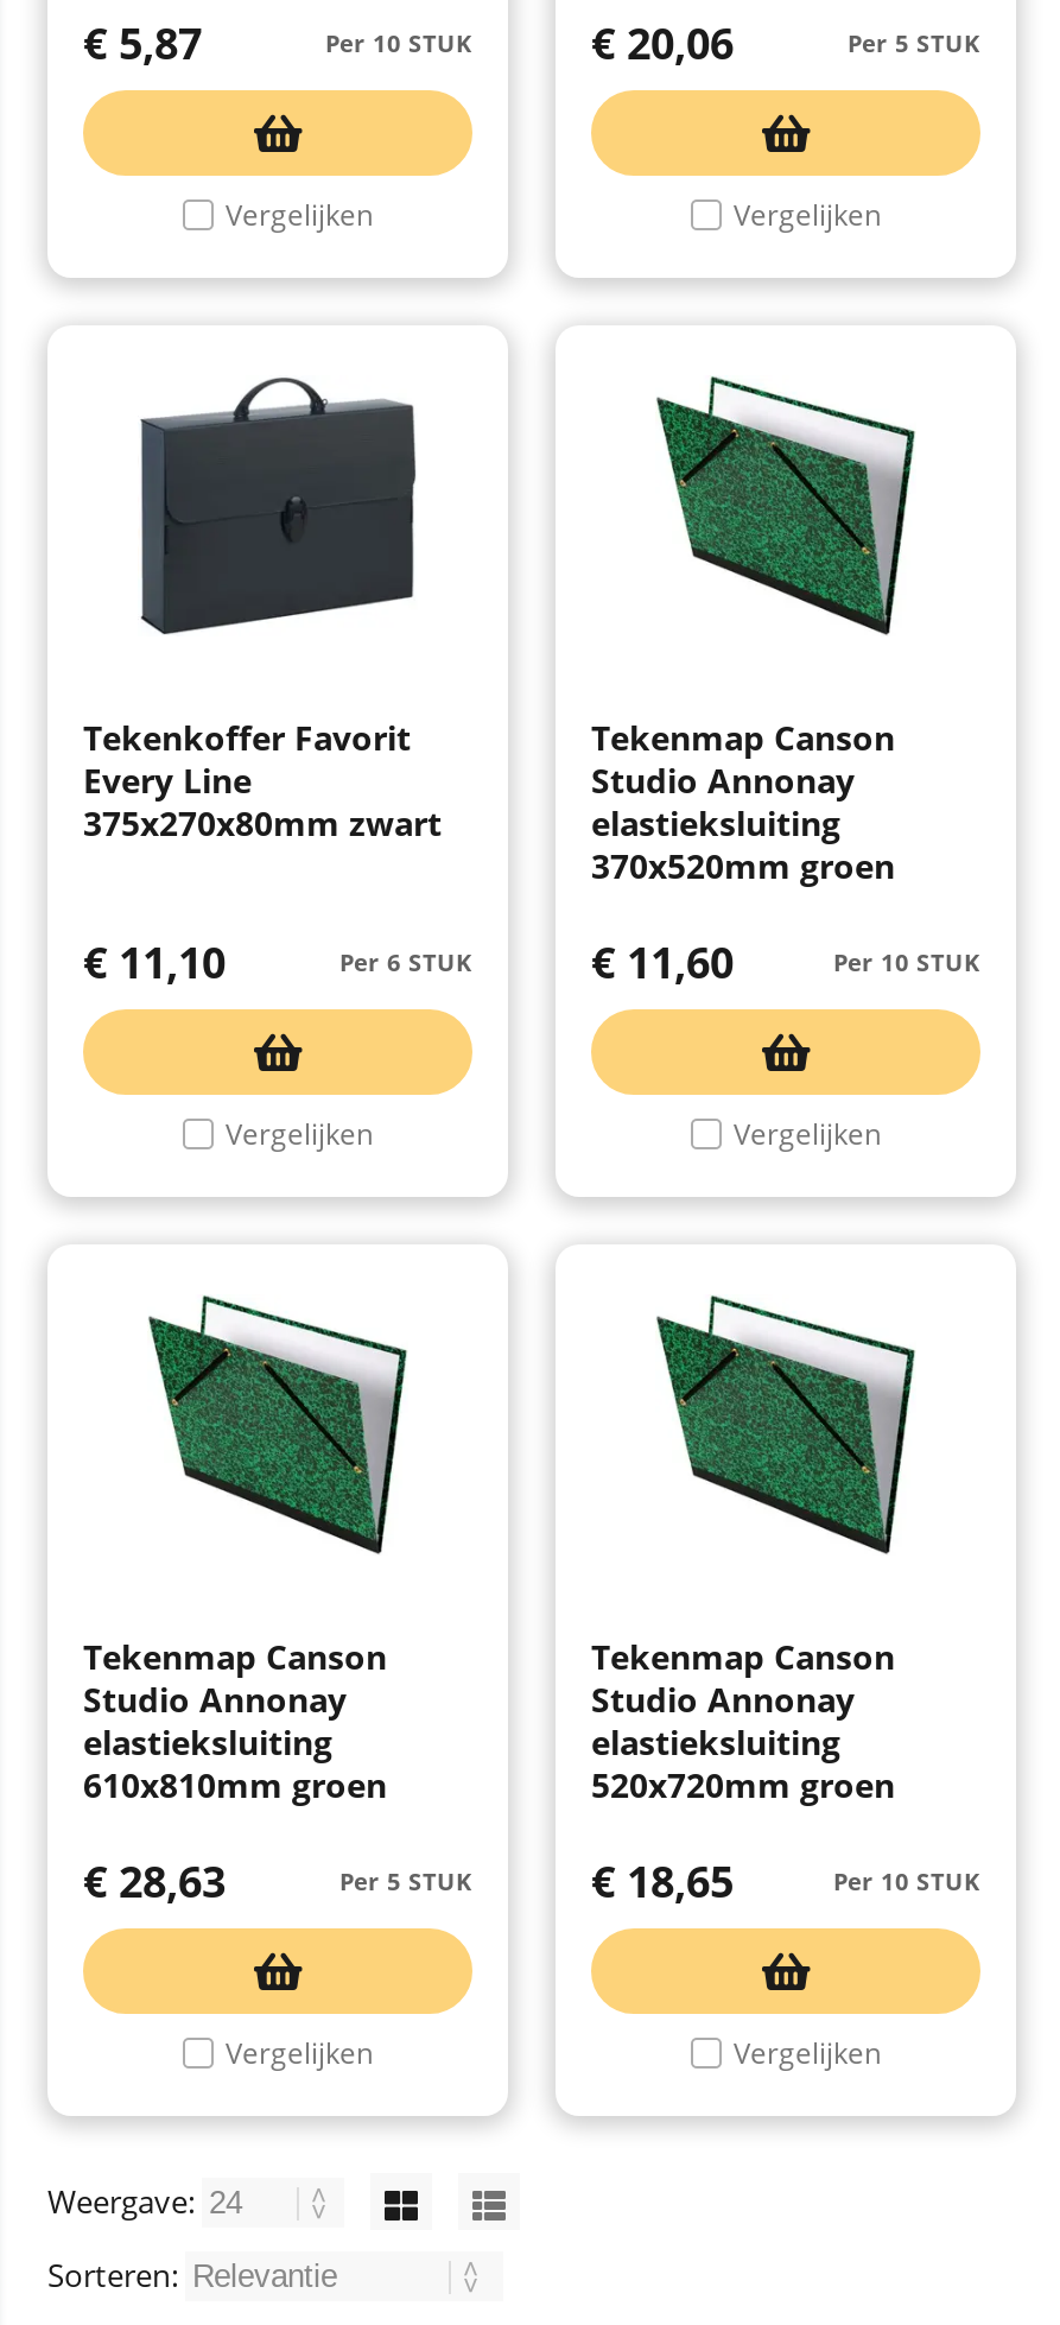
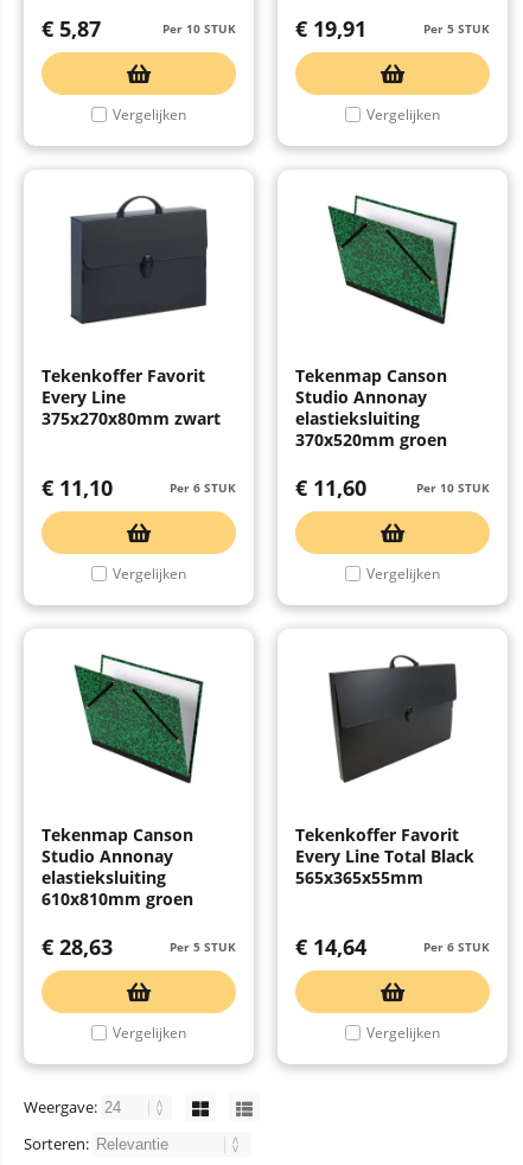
- €20,06
+ €19,91

- [image]
- Tekenmap Canson
- Studio Annonay
- elastieksluiting
- 520x720mm groen
+ [image]
+ Tekenkoffer Favorit
+ Every Line Total Black
+ 565x365x55mm

- Per 10 STUK
- €18,65
+ Per 6 STUK
+ €14,64
